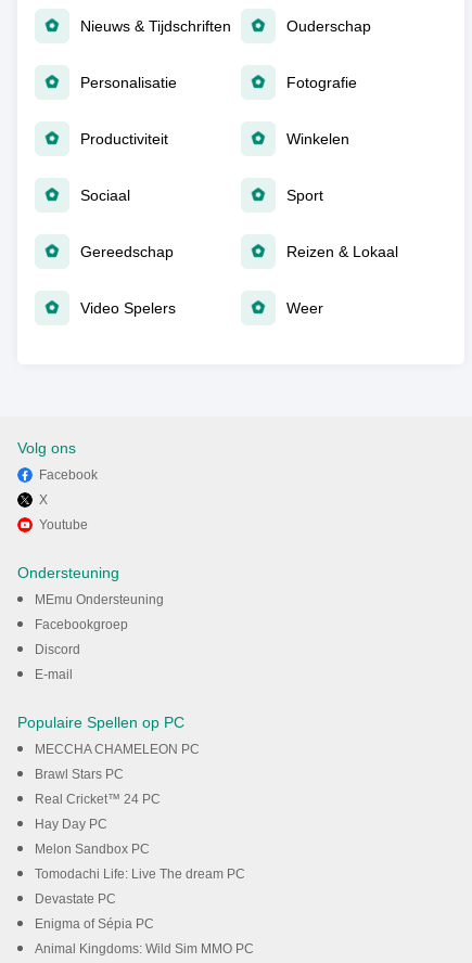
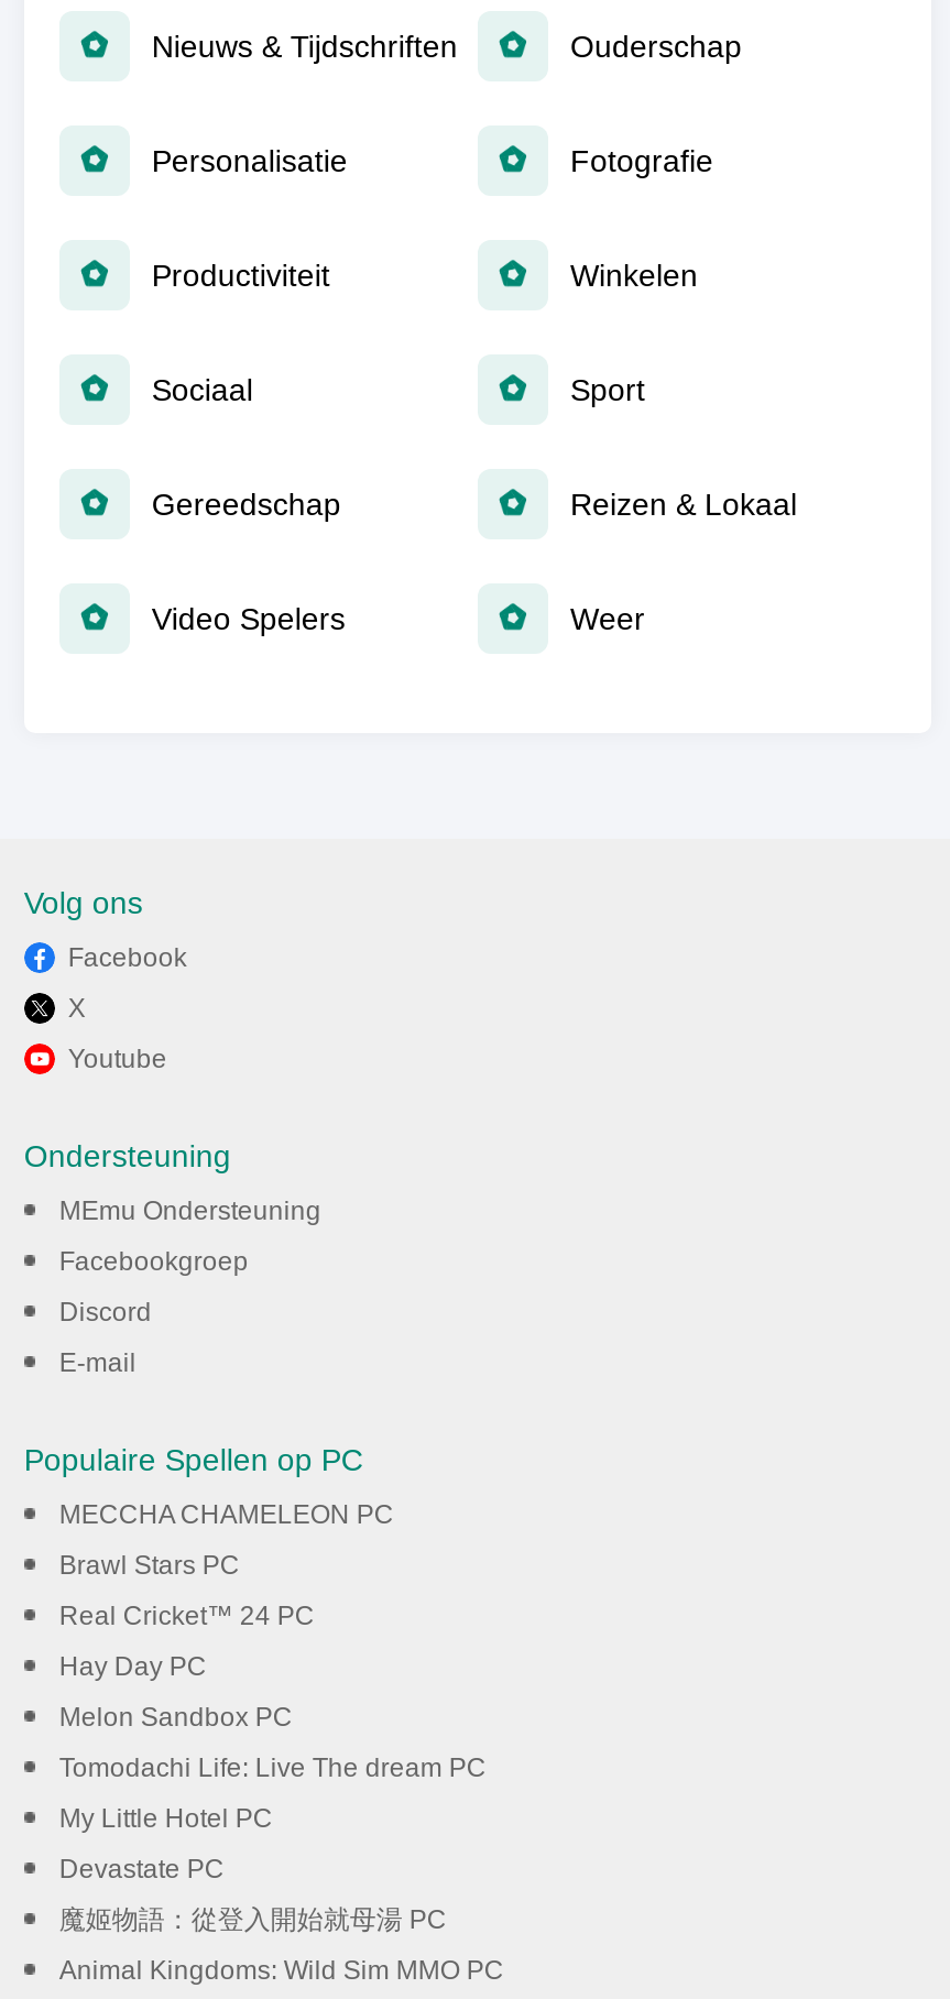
+ My Little Hotel PC

- Enigma of Sépia PC
+ 魔姬物語：從登入開始就母湯 PC
